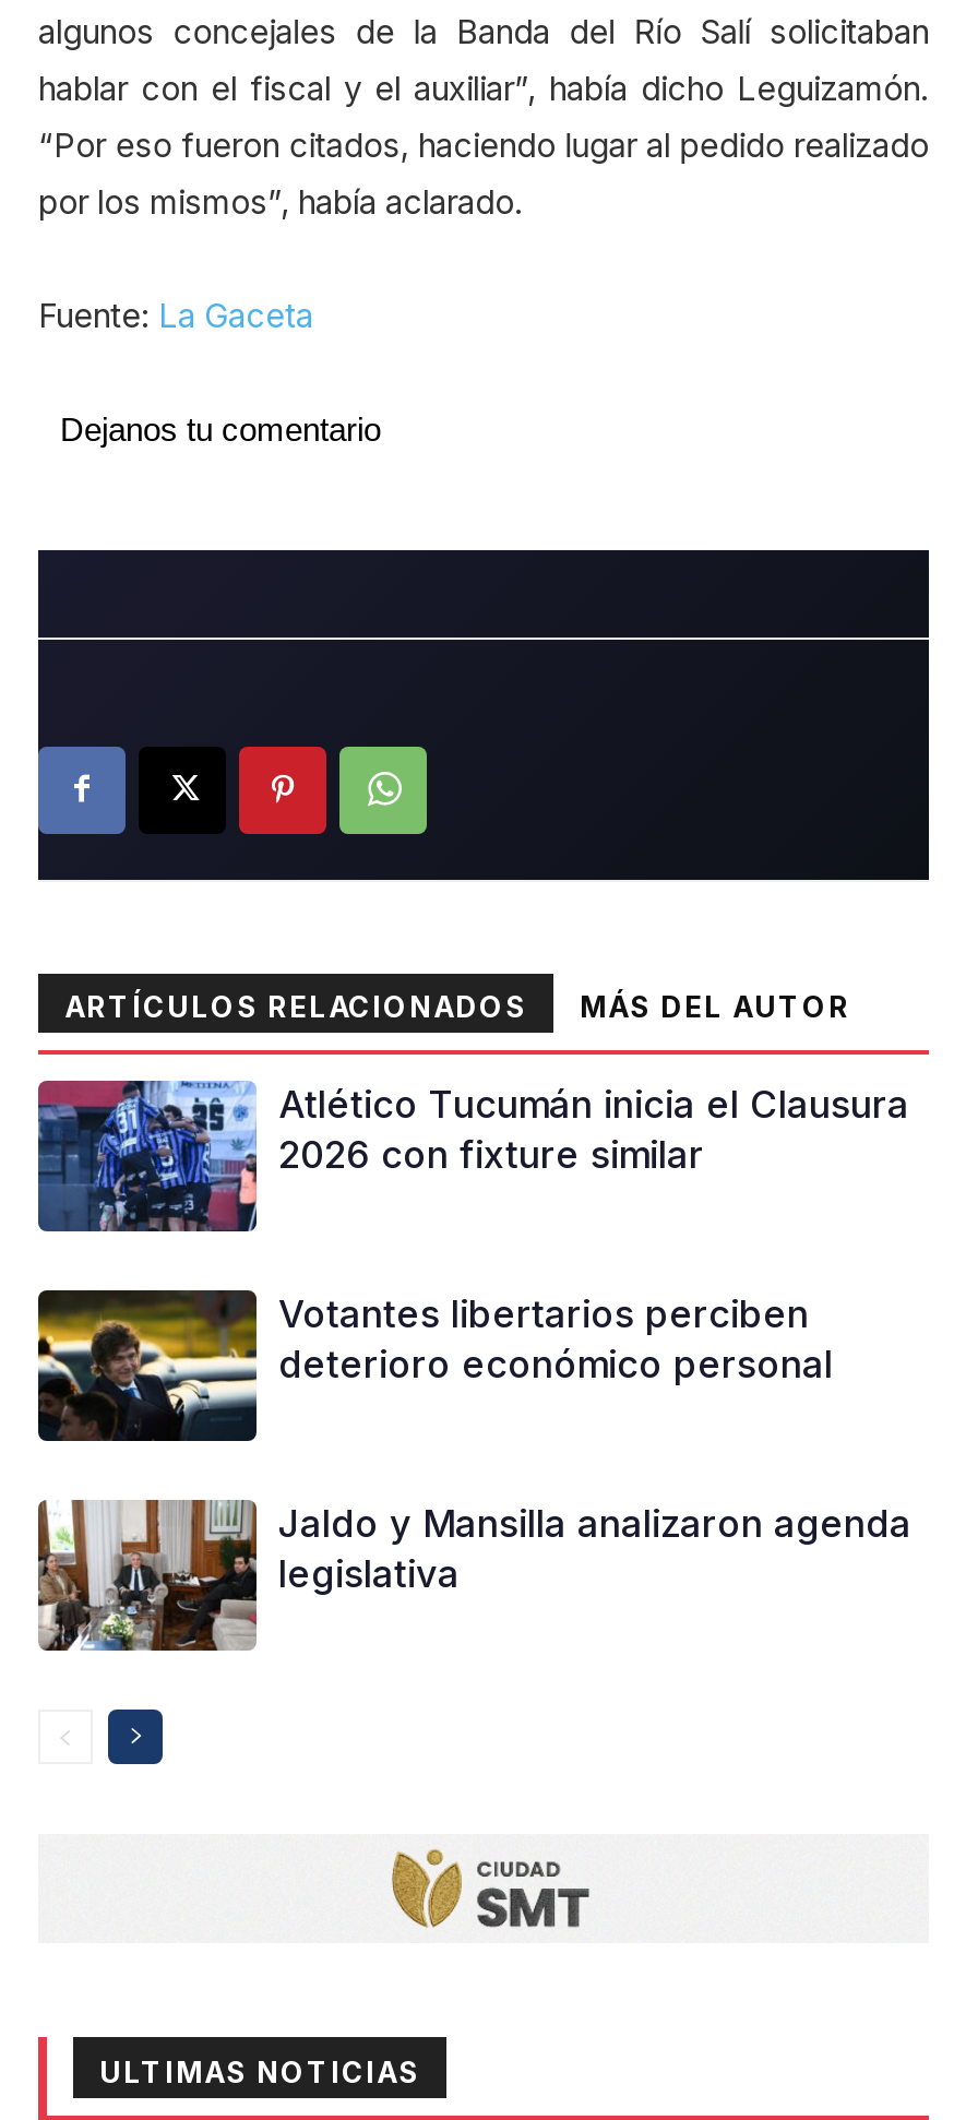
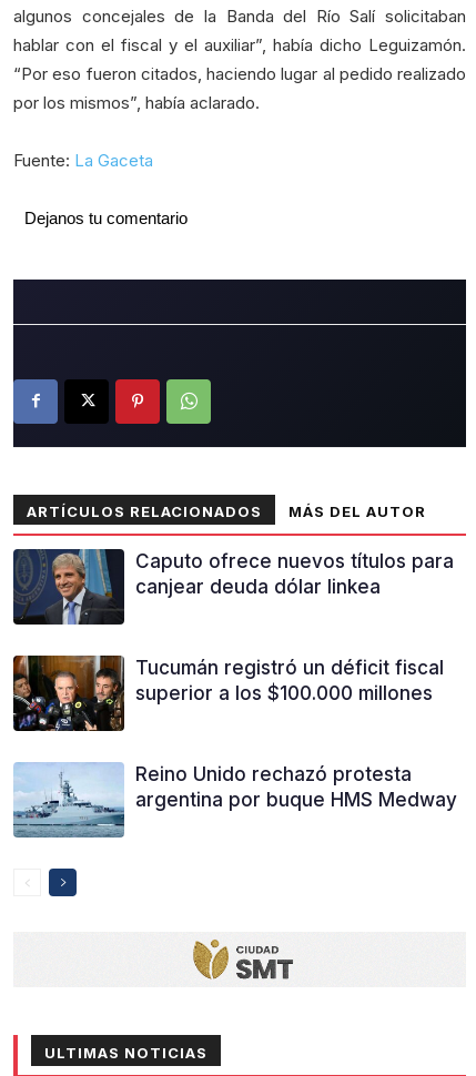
- [image]
- Atlético Tucumán inicia el Clausura
- 2026 con fixture similar
+ [image]
+ Caputo ofrece nuevos títulos para
+ canjear deuda dólar linkea

- [image]
- Votantes libertarios perciben
- deterioro económico personal
+ [image]
+ Tucumán registró un déficit fiscal
+ superior a los $100.000 millones

- [image]
- Jaldo y Mansilla analizaron agenda
- legislativa
+ [image]
+ Reino Unido rechazó protesta
+ argentina por buque HMS Medway
